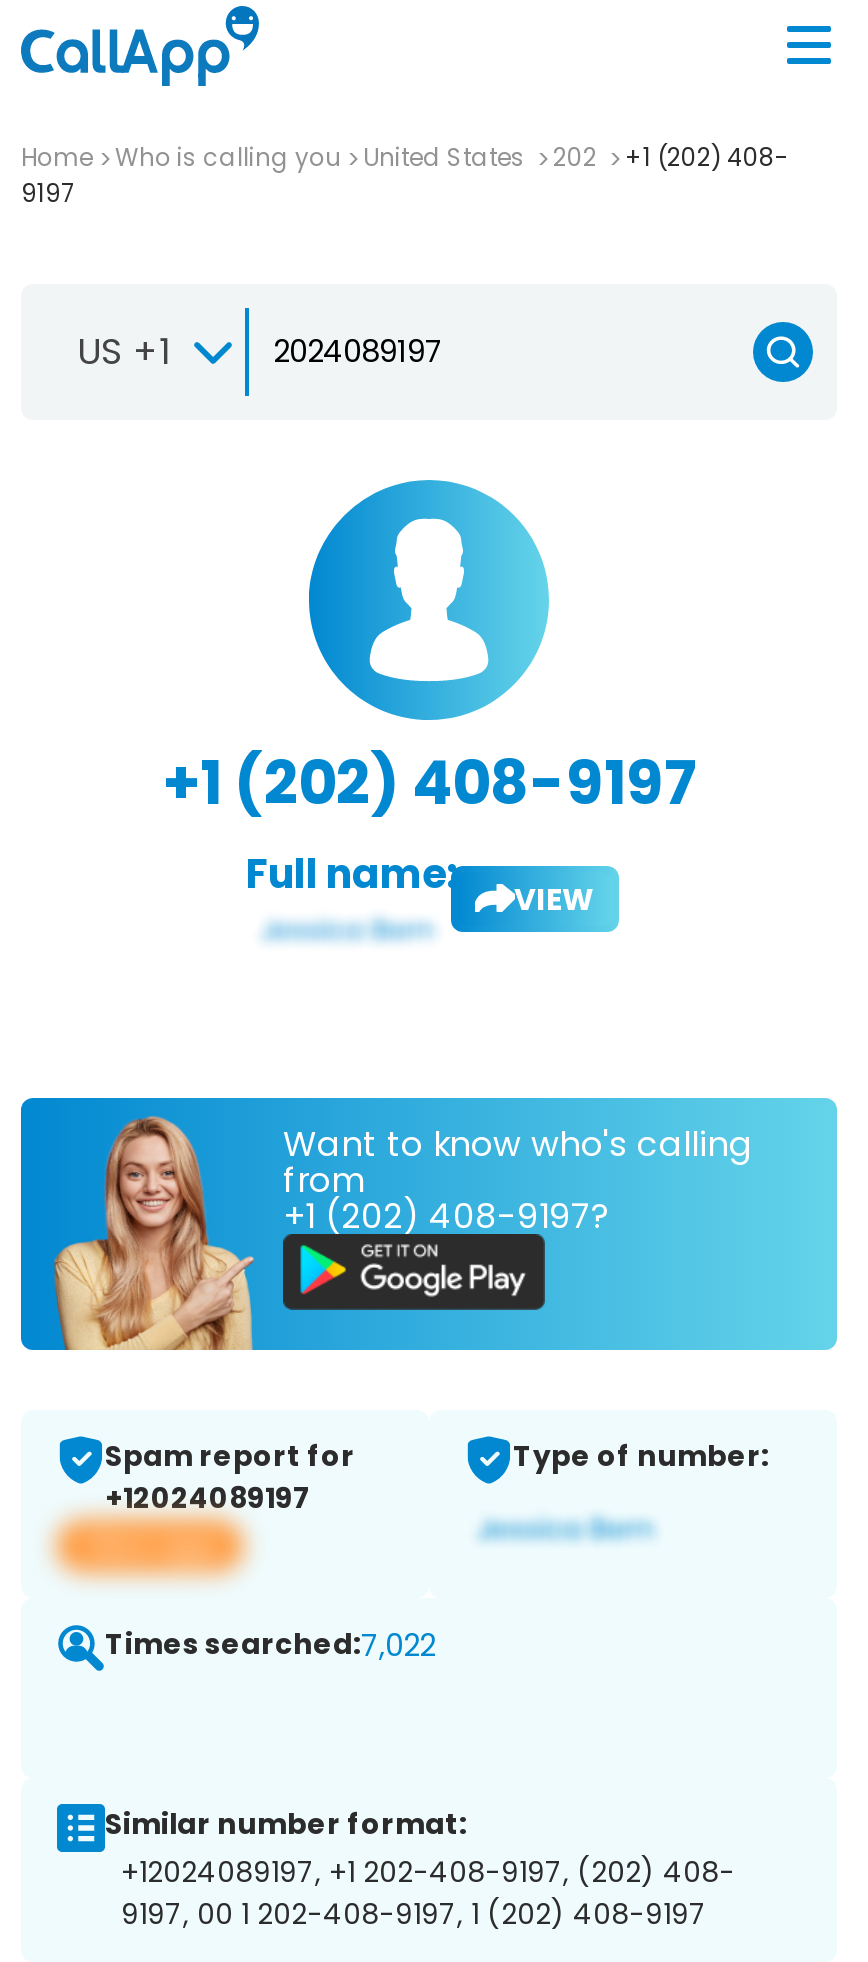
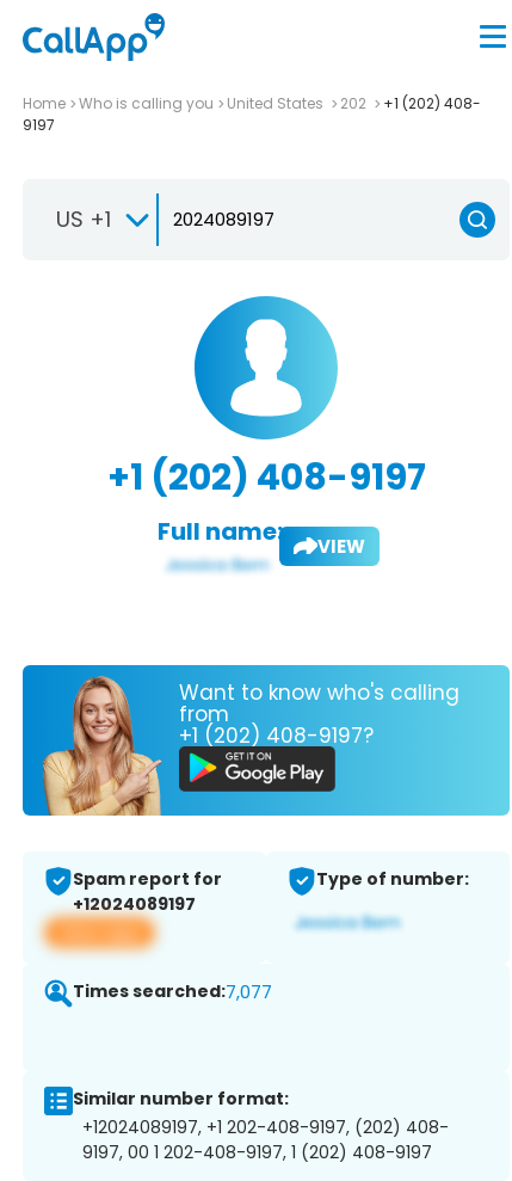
- Times searched:7,022
+ Times searched:7,077
